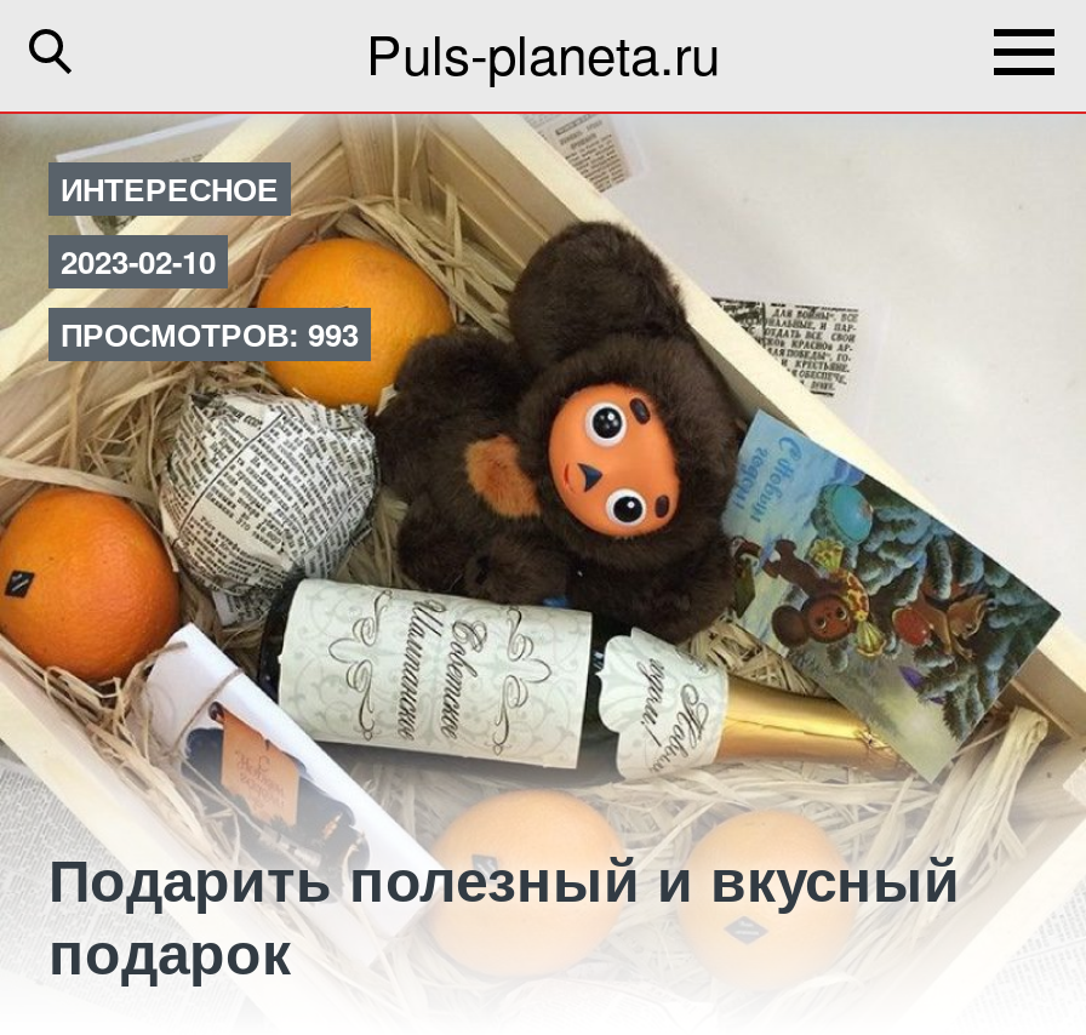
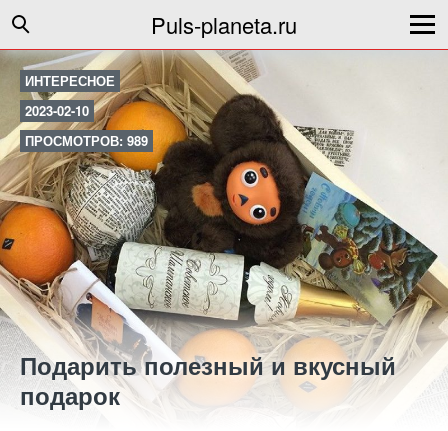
- ПРОСМОТРОВ: 993
+ ПРОСМОТРОВ: 989
